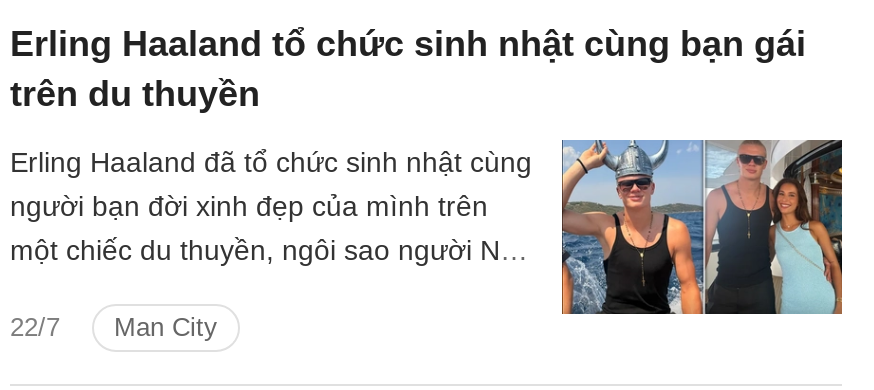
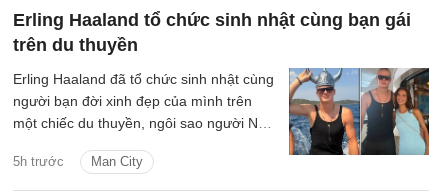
- 22/7 Man City
+ 5h trước Man City
